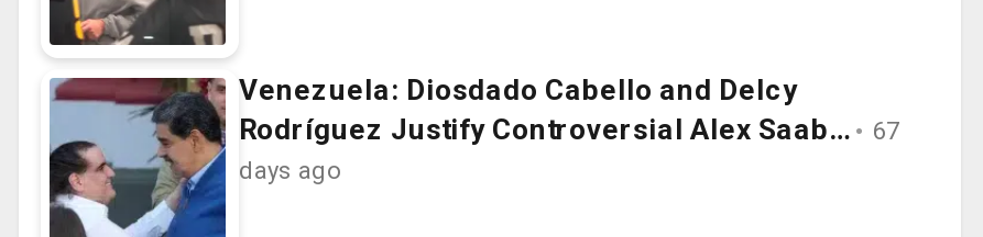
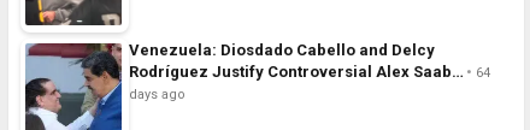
- Rodríguez Justify Controversial Alex Saab… 67
+ Rodríguez Justify Controversial Alex Saab… 64
